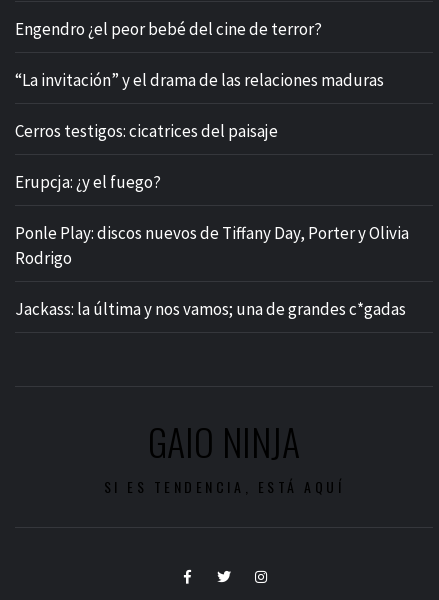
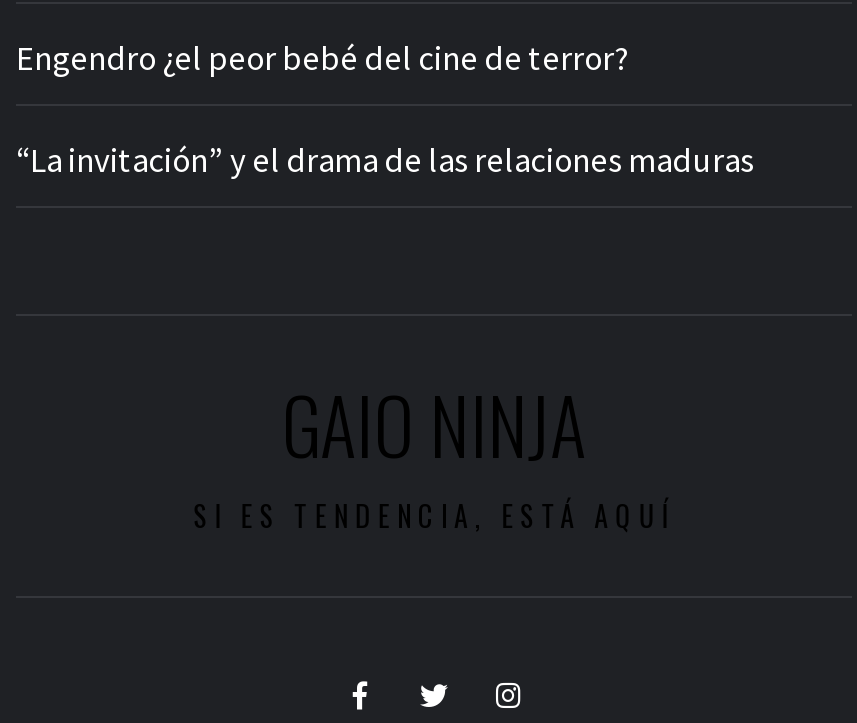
- Cerros testigos: cicatrices del paisaje
- Erupcja: ¿y el fuego?
- Ponle Play: discos nuevos de Tiffany Day, Porter y Olivia
- Rodrigo
- Jackass: la última y nos vamos; una de grandes c*gadas
